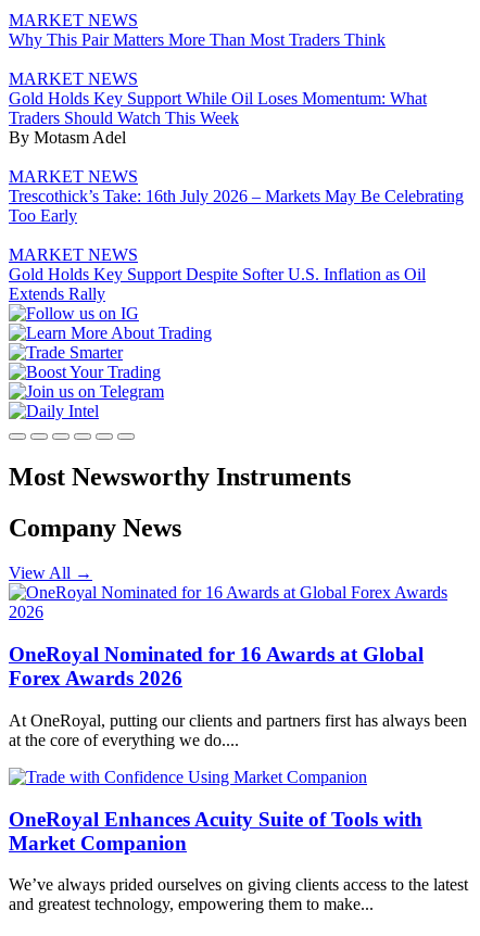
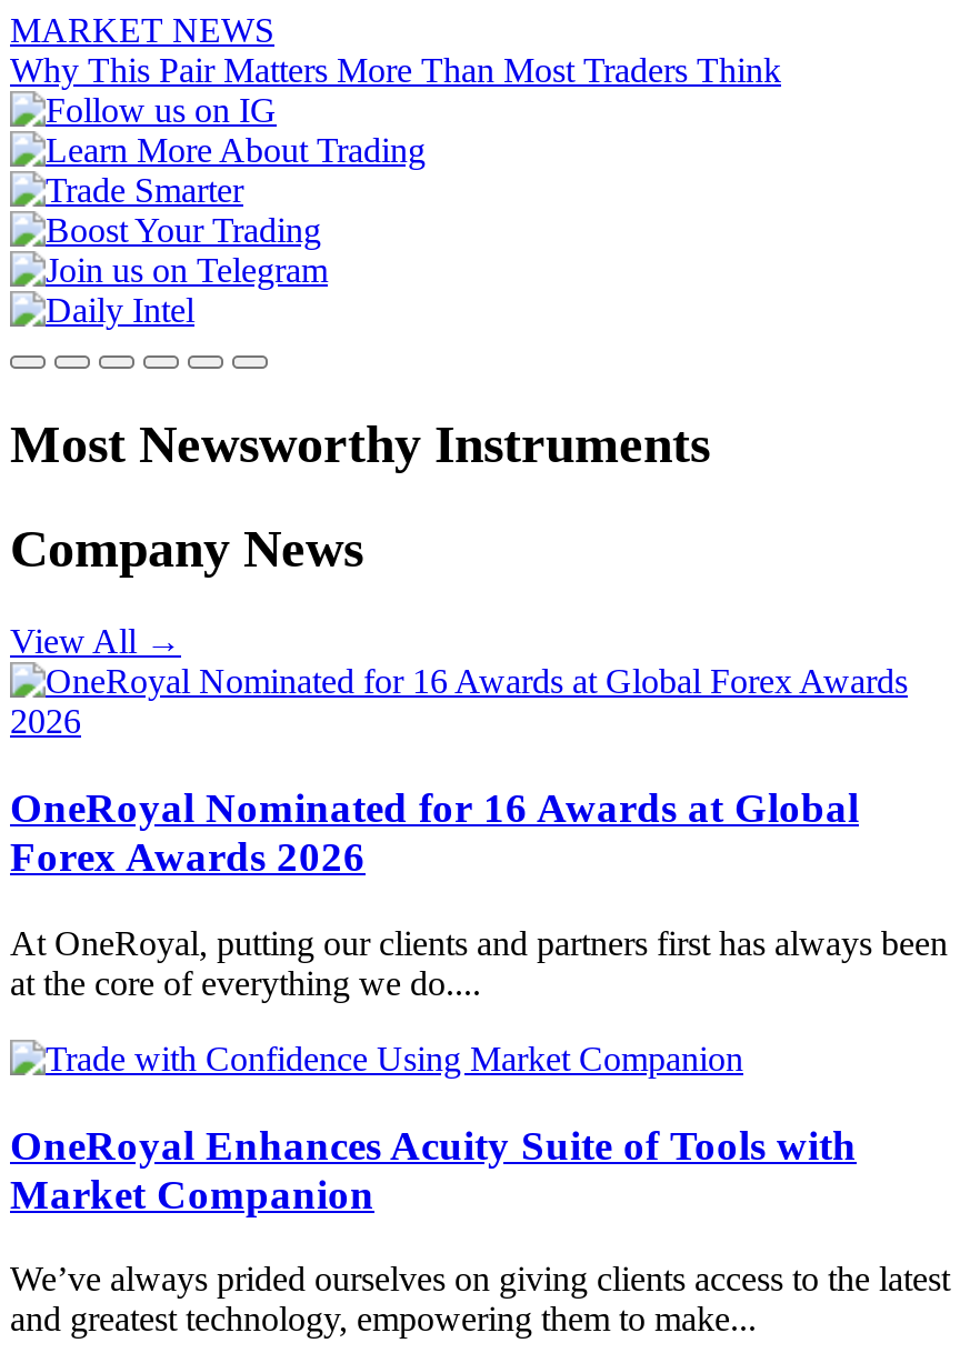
- MARKET NEWS
- Gold Holds Key Support While Oil Loses Momentum: What
- Traders Should Watch This Week
- By Motasm Adel
- MARKET NEWS
- Trescothick’s Take: 16th July 2026 – Markets May Be Celebrating
- Too Early
- MARKET NEWS
- Gold Holds Key Support Despite Softer U.S. Inflation as Oil
- Extends Rally
